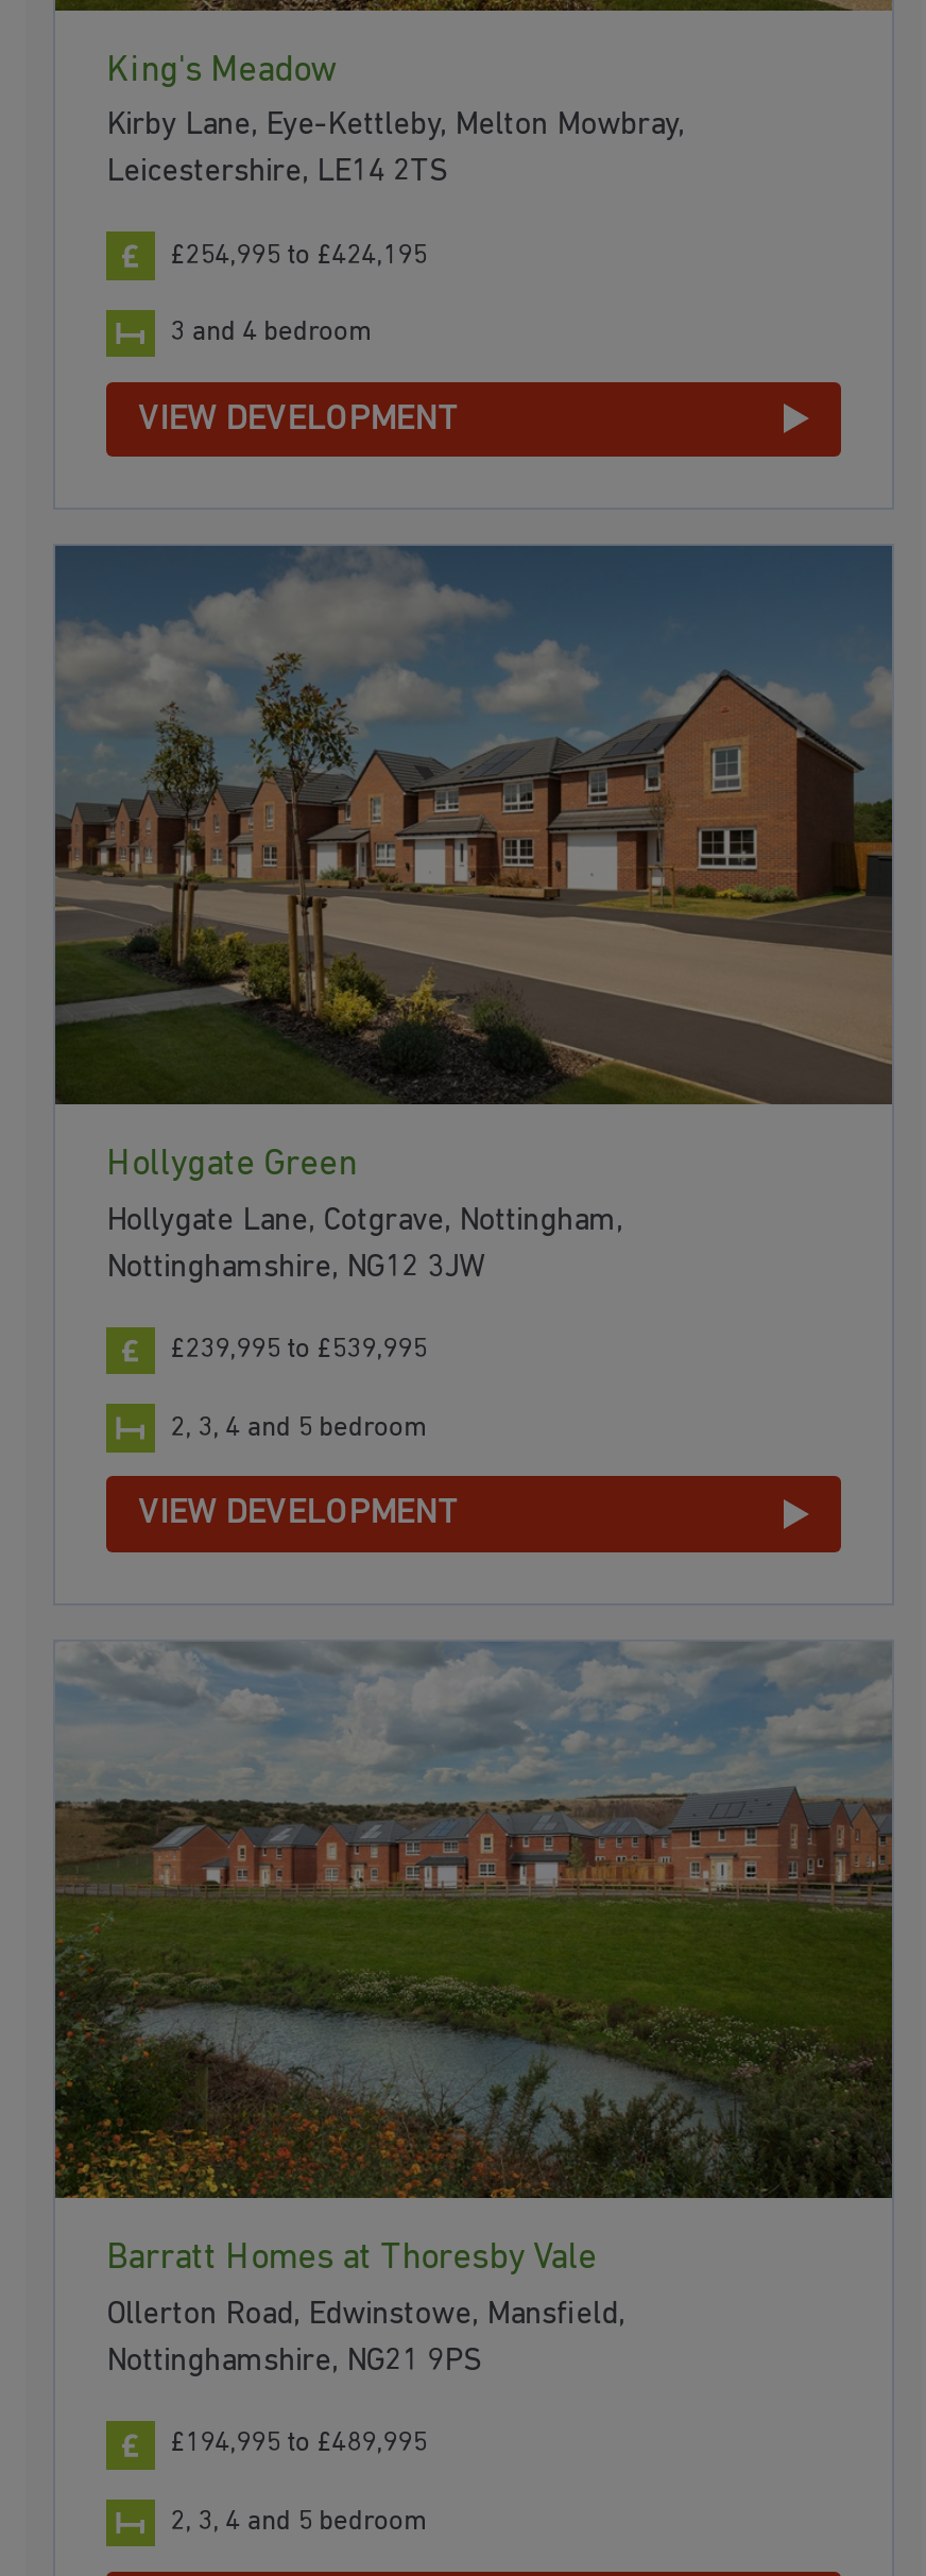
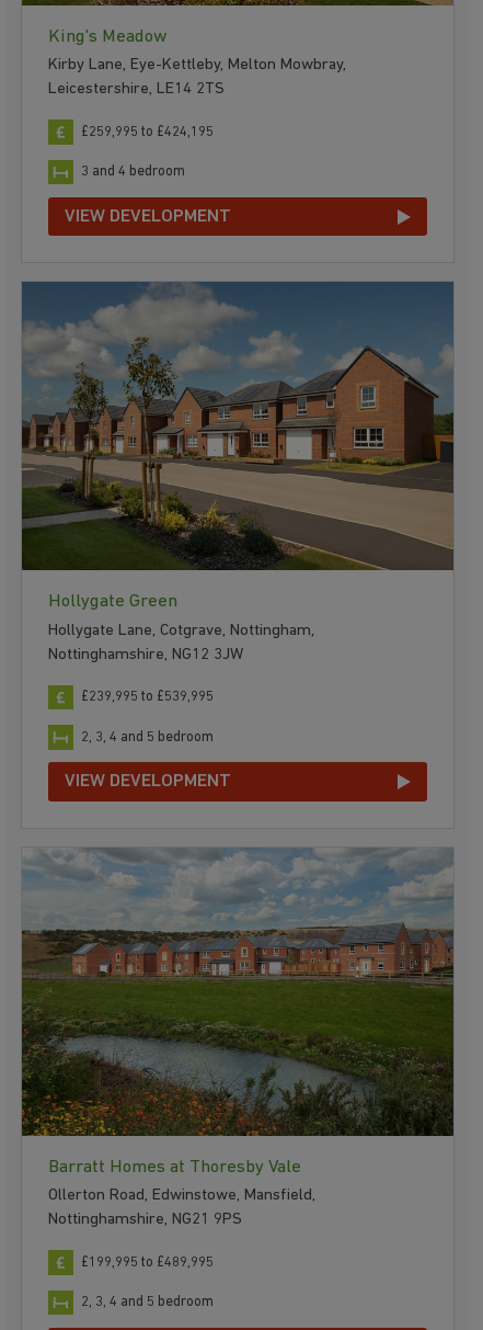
- £254,995 to £424,195
+ £259,995 to £424,195

- £194,995 to £489,995
+ £199,995 to £489,995
